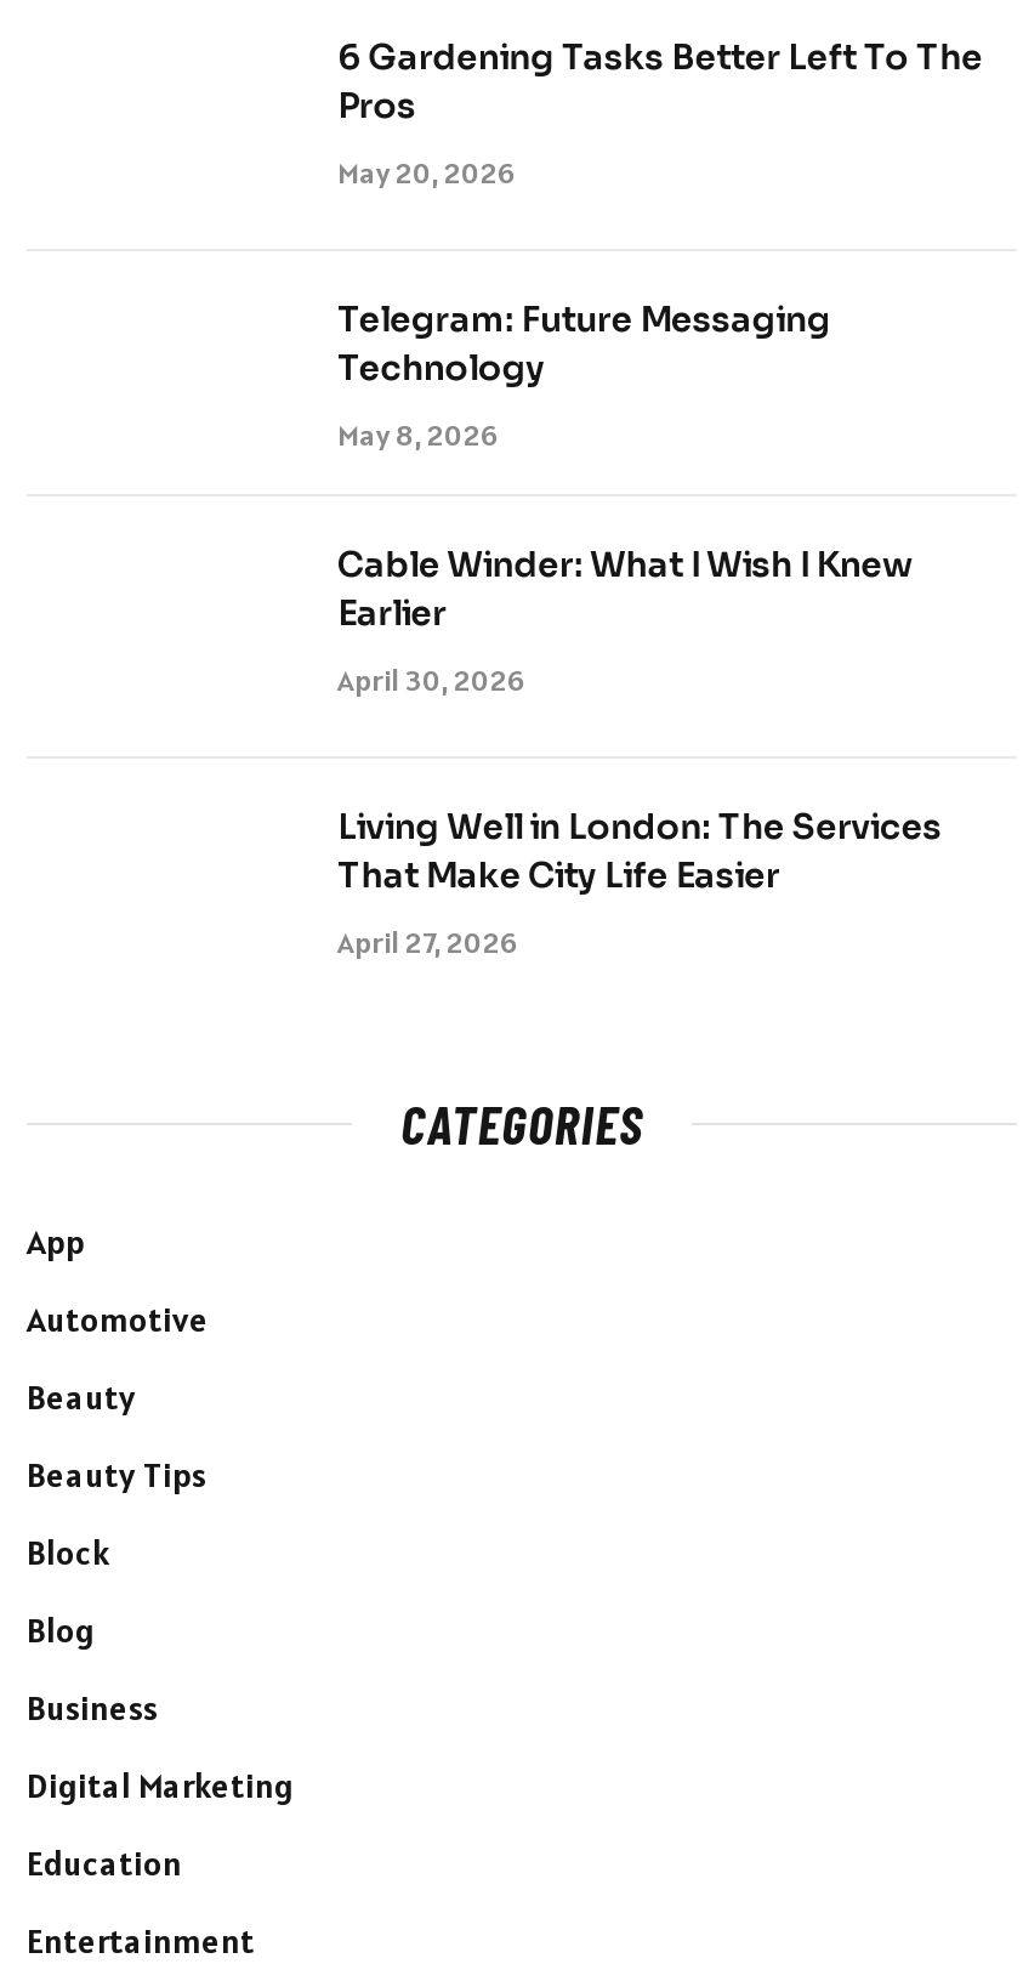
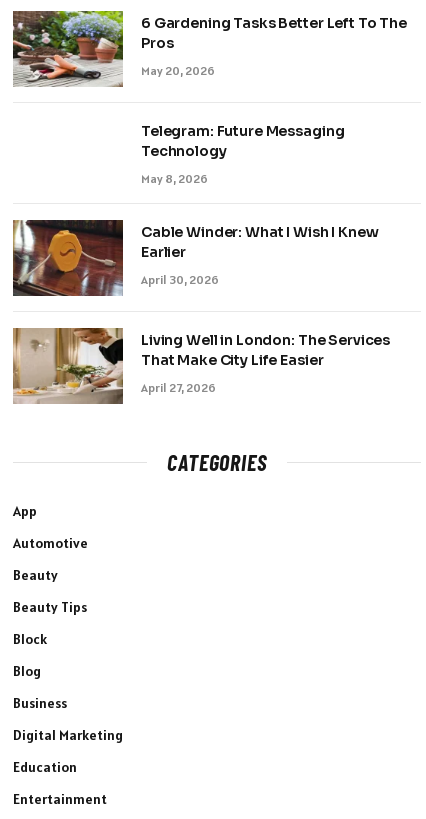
+ [image]

+ [image]

+ [image]
